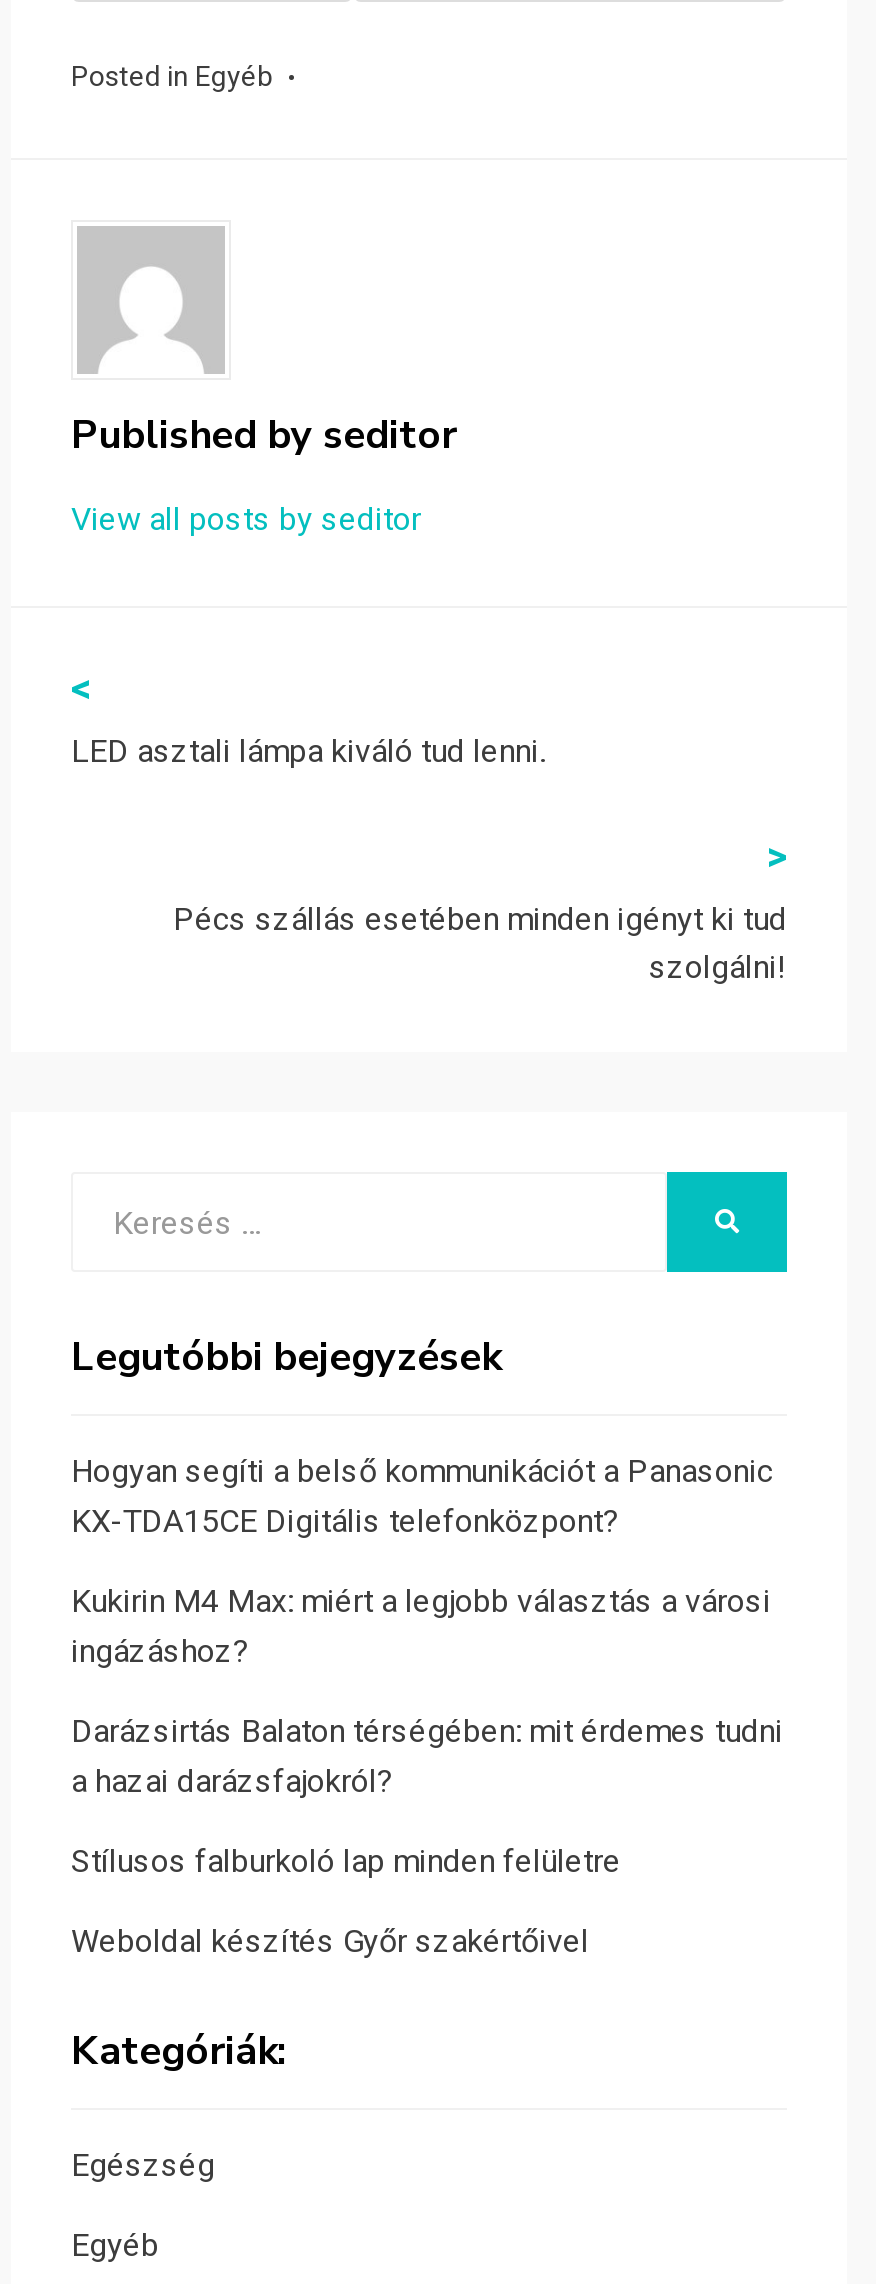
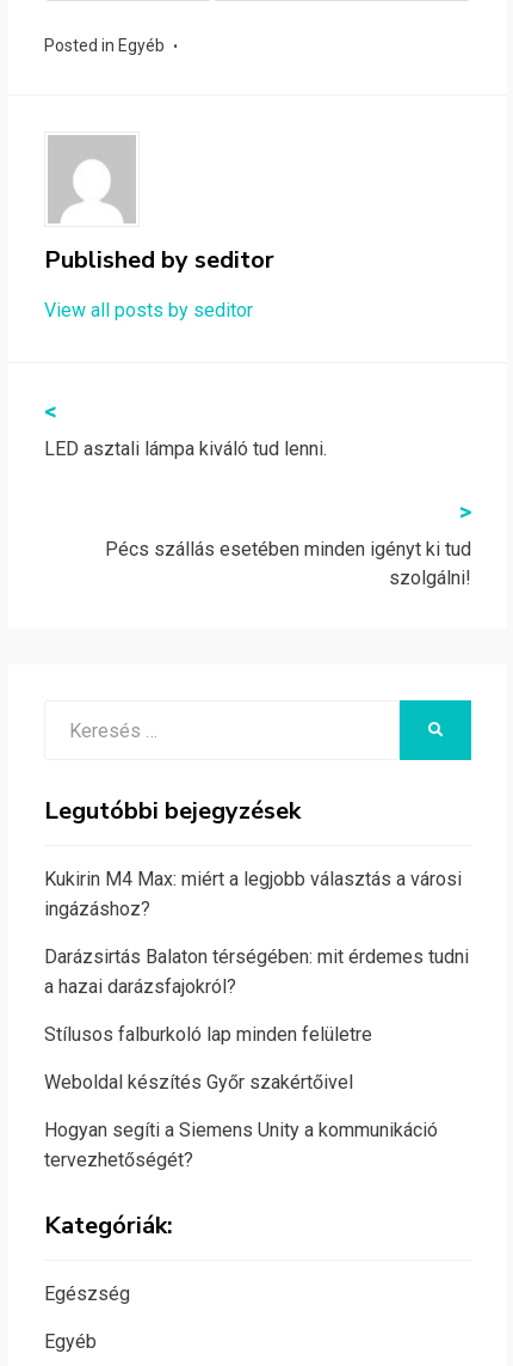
- Hogyan segíti a belső kommunikációt a Panasonic
- KX-TDA15CE Digitális telefonközpont?

moved up: Kukirin M4 Max: miért a legjobb választás a városi | ingázáshoz? | Darázsirtás Balaton térségében: mit érdemes tudni | a hazai darázsfajokról? | Stílusos falburkoló lap minden felületre | Weboldal készítés Győr szakértőivel

+ Hogyan segíti a Siemens Unity a kommunikáció
+ tervezhetőségét?
